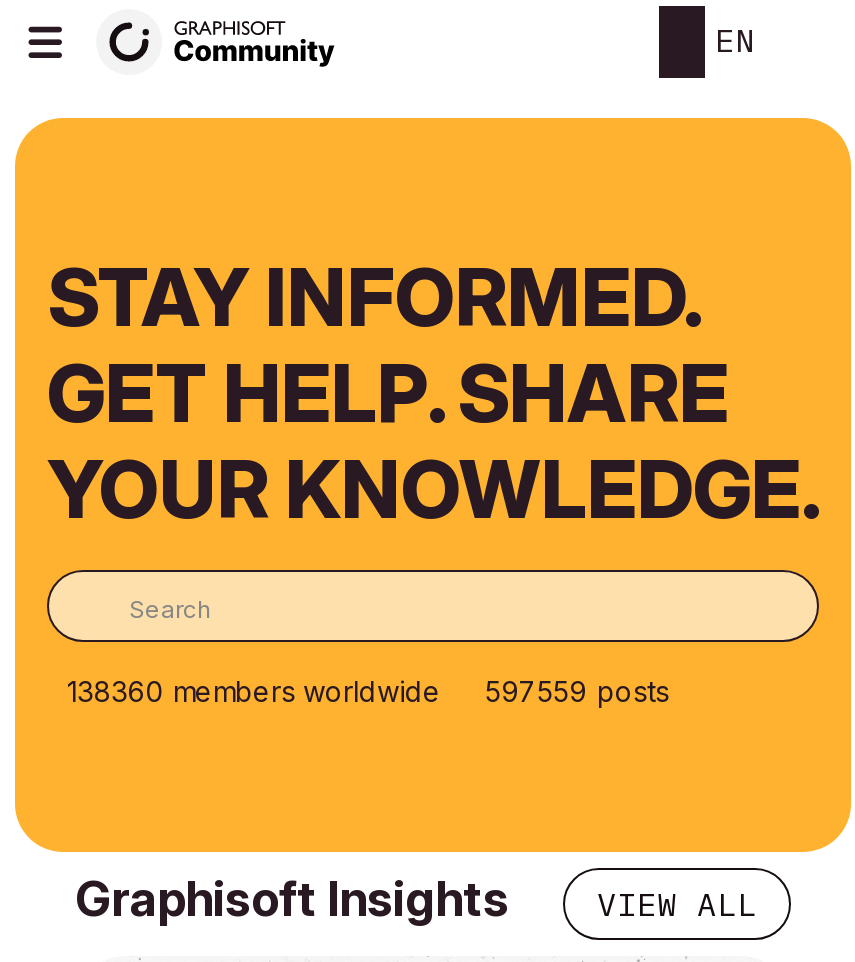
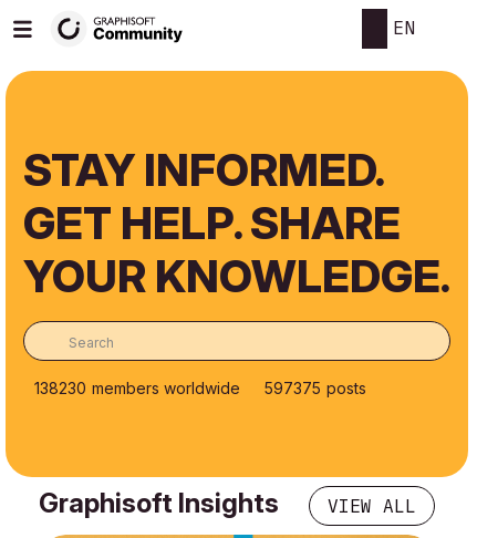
- 138360 members worldwide
+ 138230 members worldwide

- 597559 posts
+ 597375 posts
